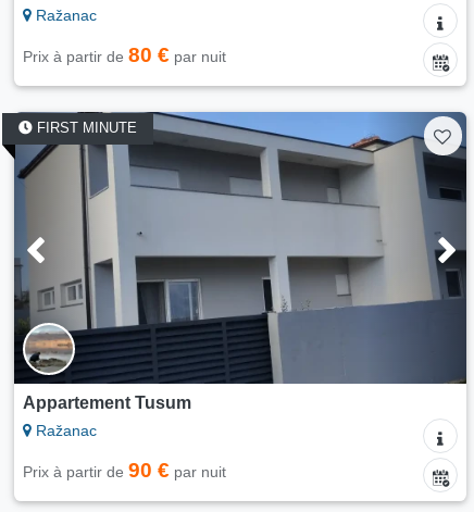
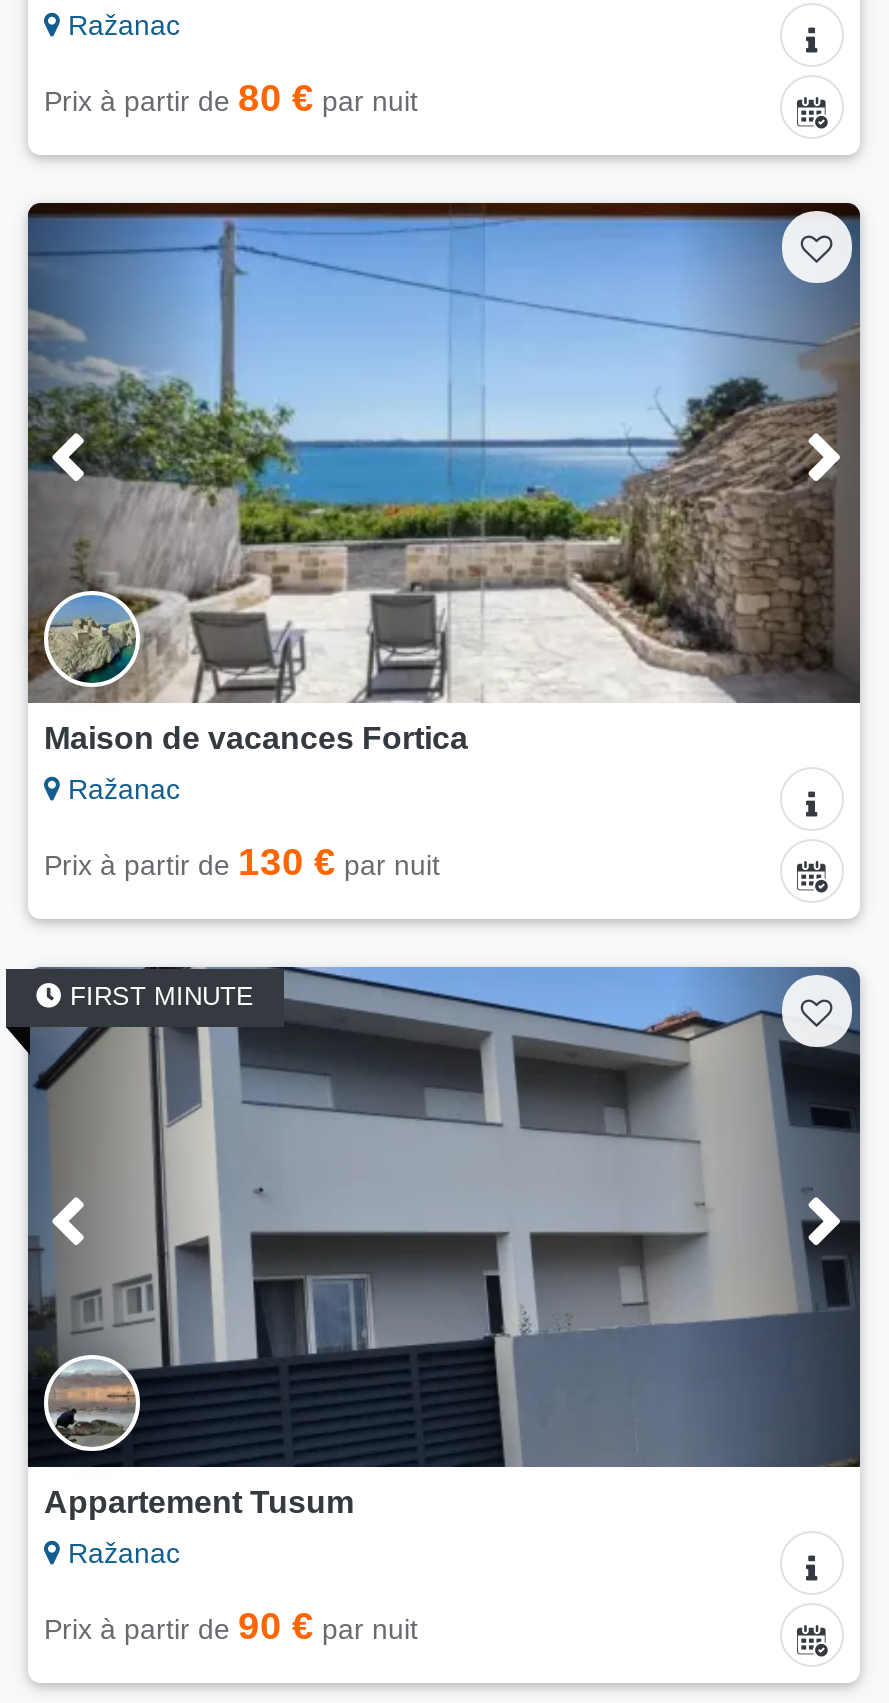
+ [image]
+ Maison de vacances Fortica
+ Ražanac
+ Prix à partir de 130 €par nuit
